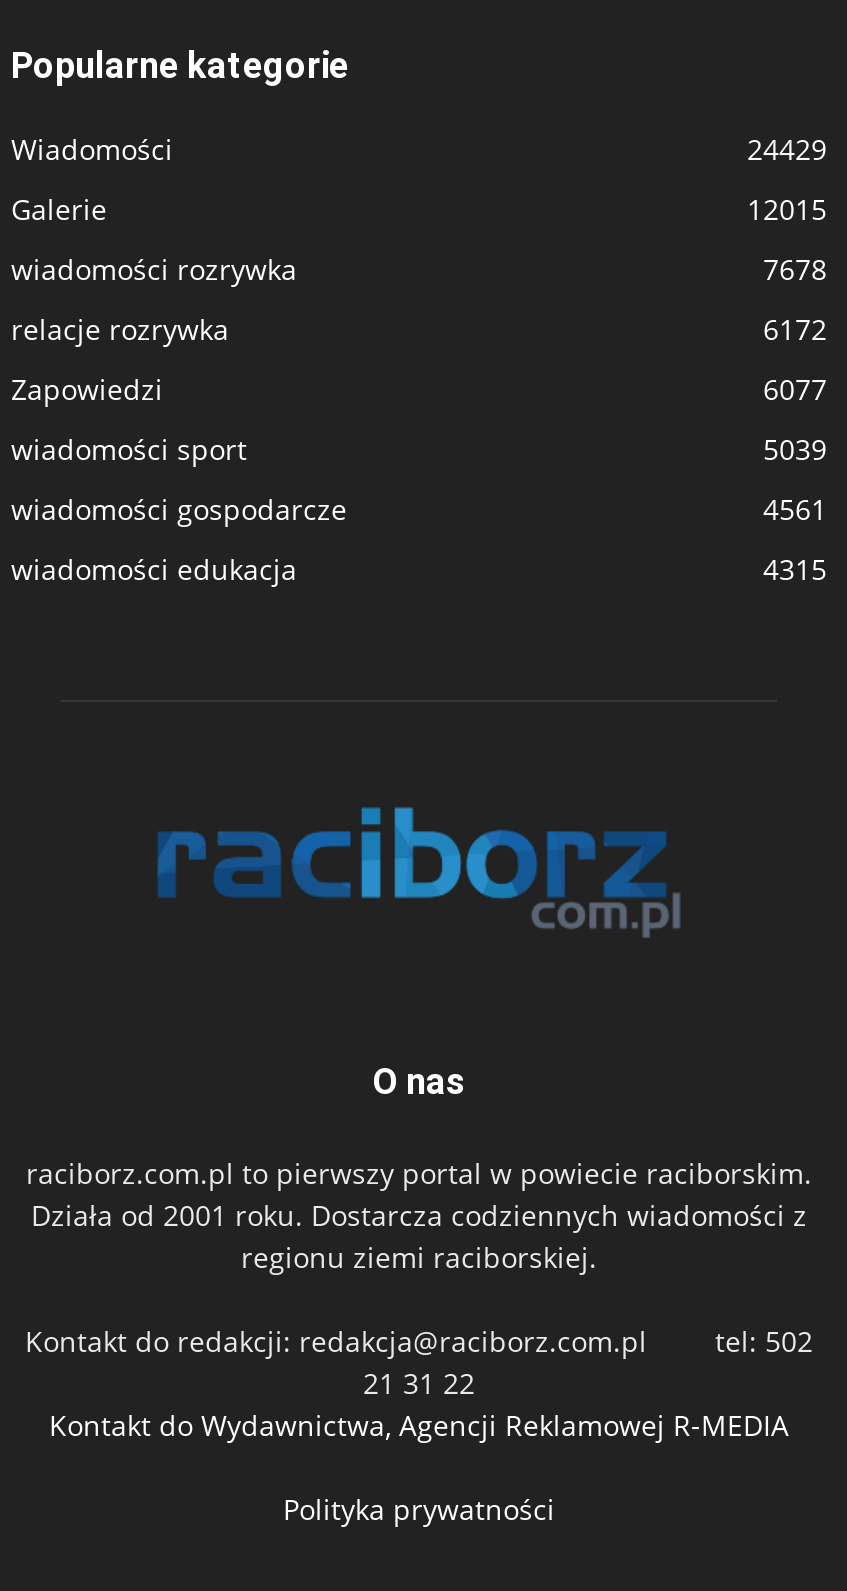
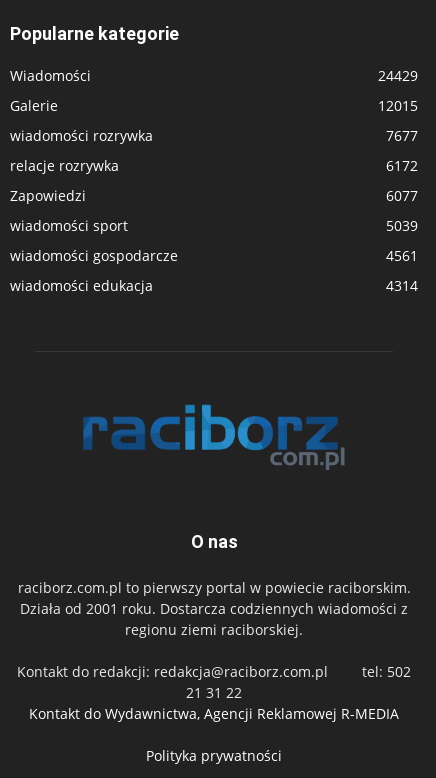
- 7678
+ 7677

- 4315
+ 4314
